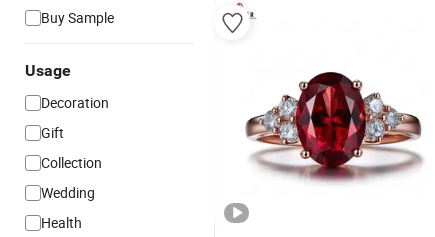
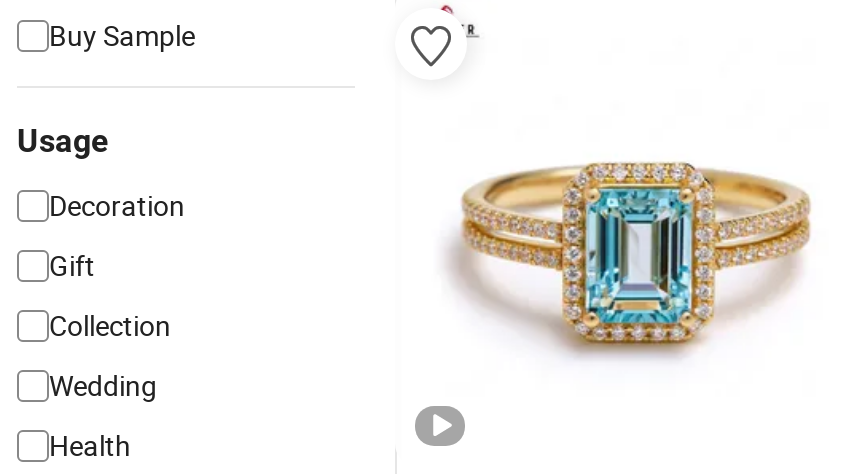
- [image]
+ [image]
